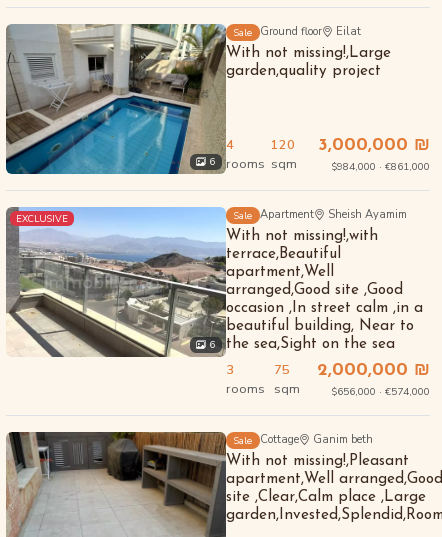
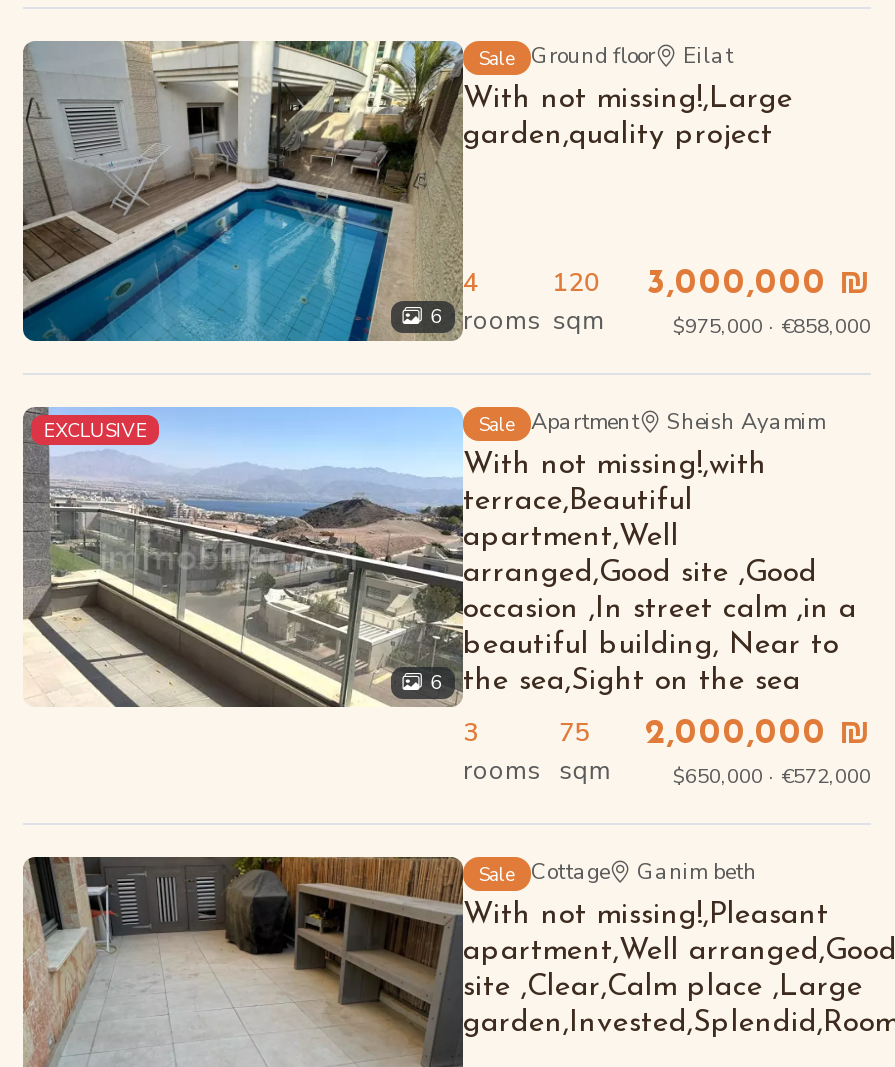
- $984,000 · €861,000
+ $975,000 · €858,000

- $656,000 · €574,000
+ $650,000 · €572,000
